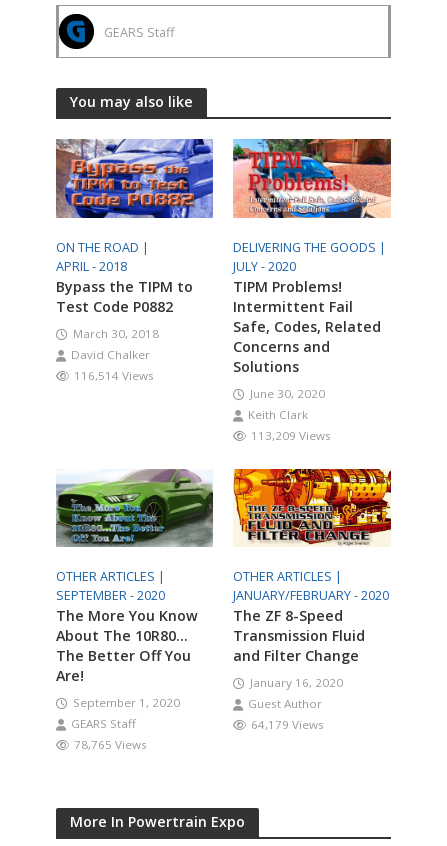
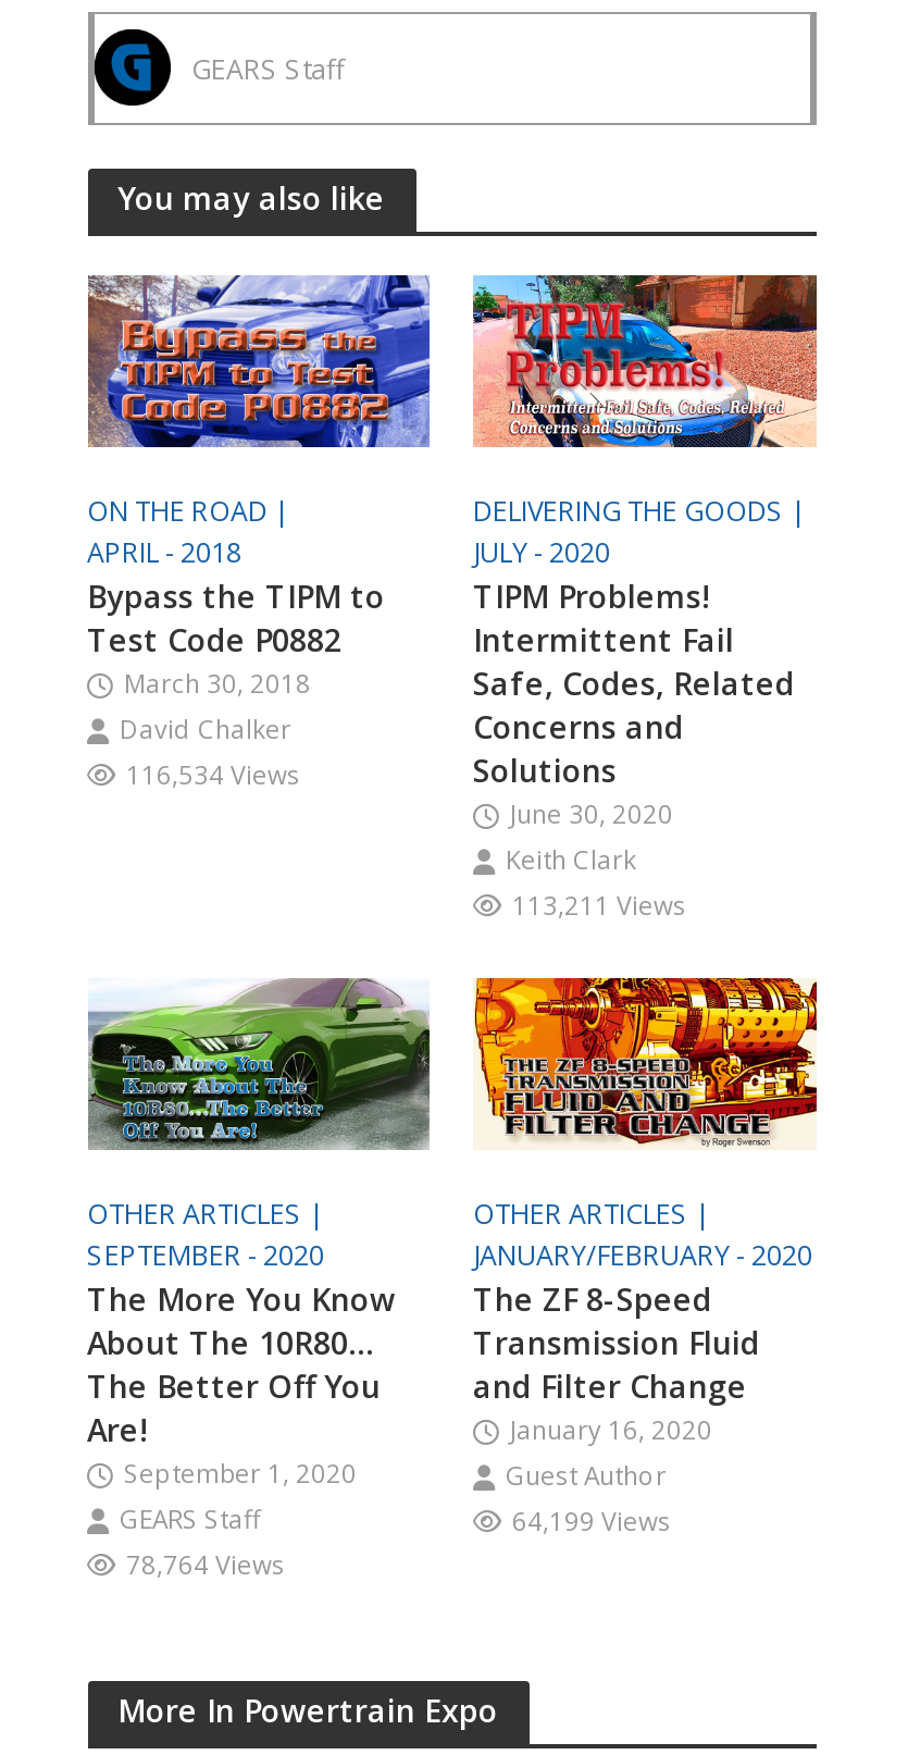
- 116,514 Views
+ 116,534 Views

- 113,209 Views
+ 113,211 Views

- 64,179 Views
+ 64,199 Views

- 78,765 Views
+ 78,764 Views
